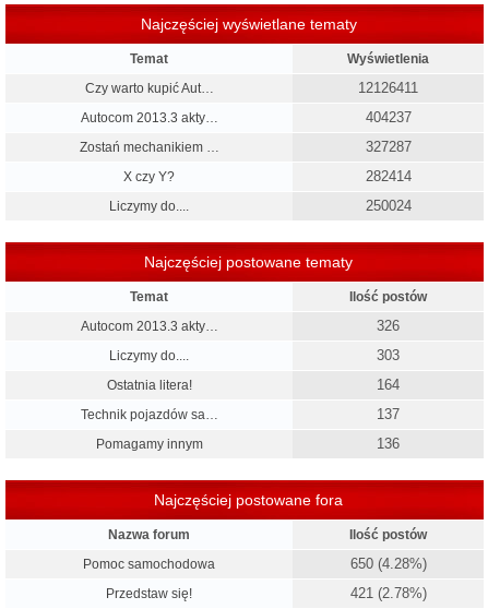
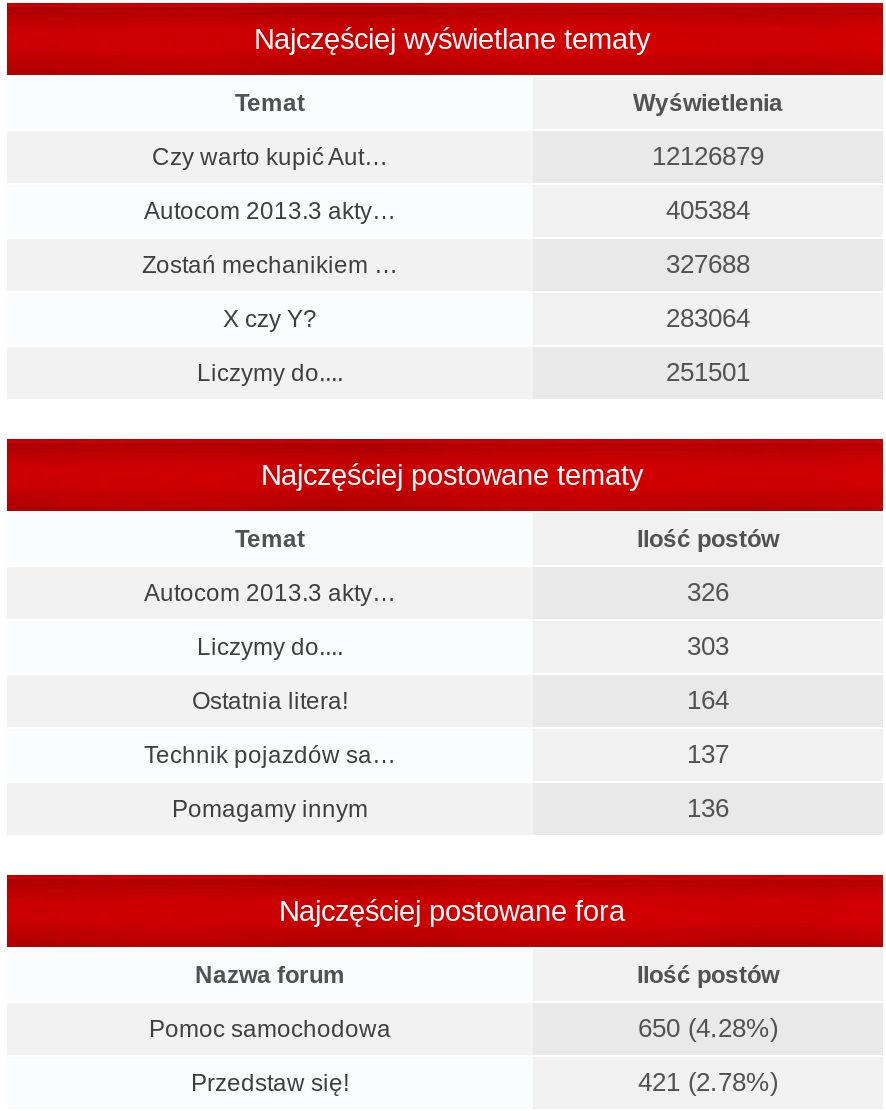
- 12126411
+ 12126879

- 404237
+ 405384

- 327287
+ 327688

- 282414
+ 283064

- 250024
+ 251501
